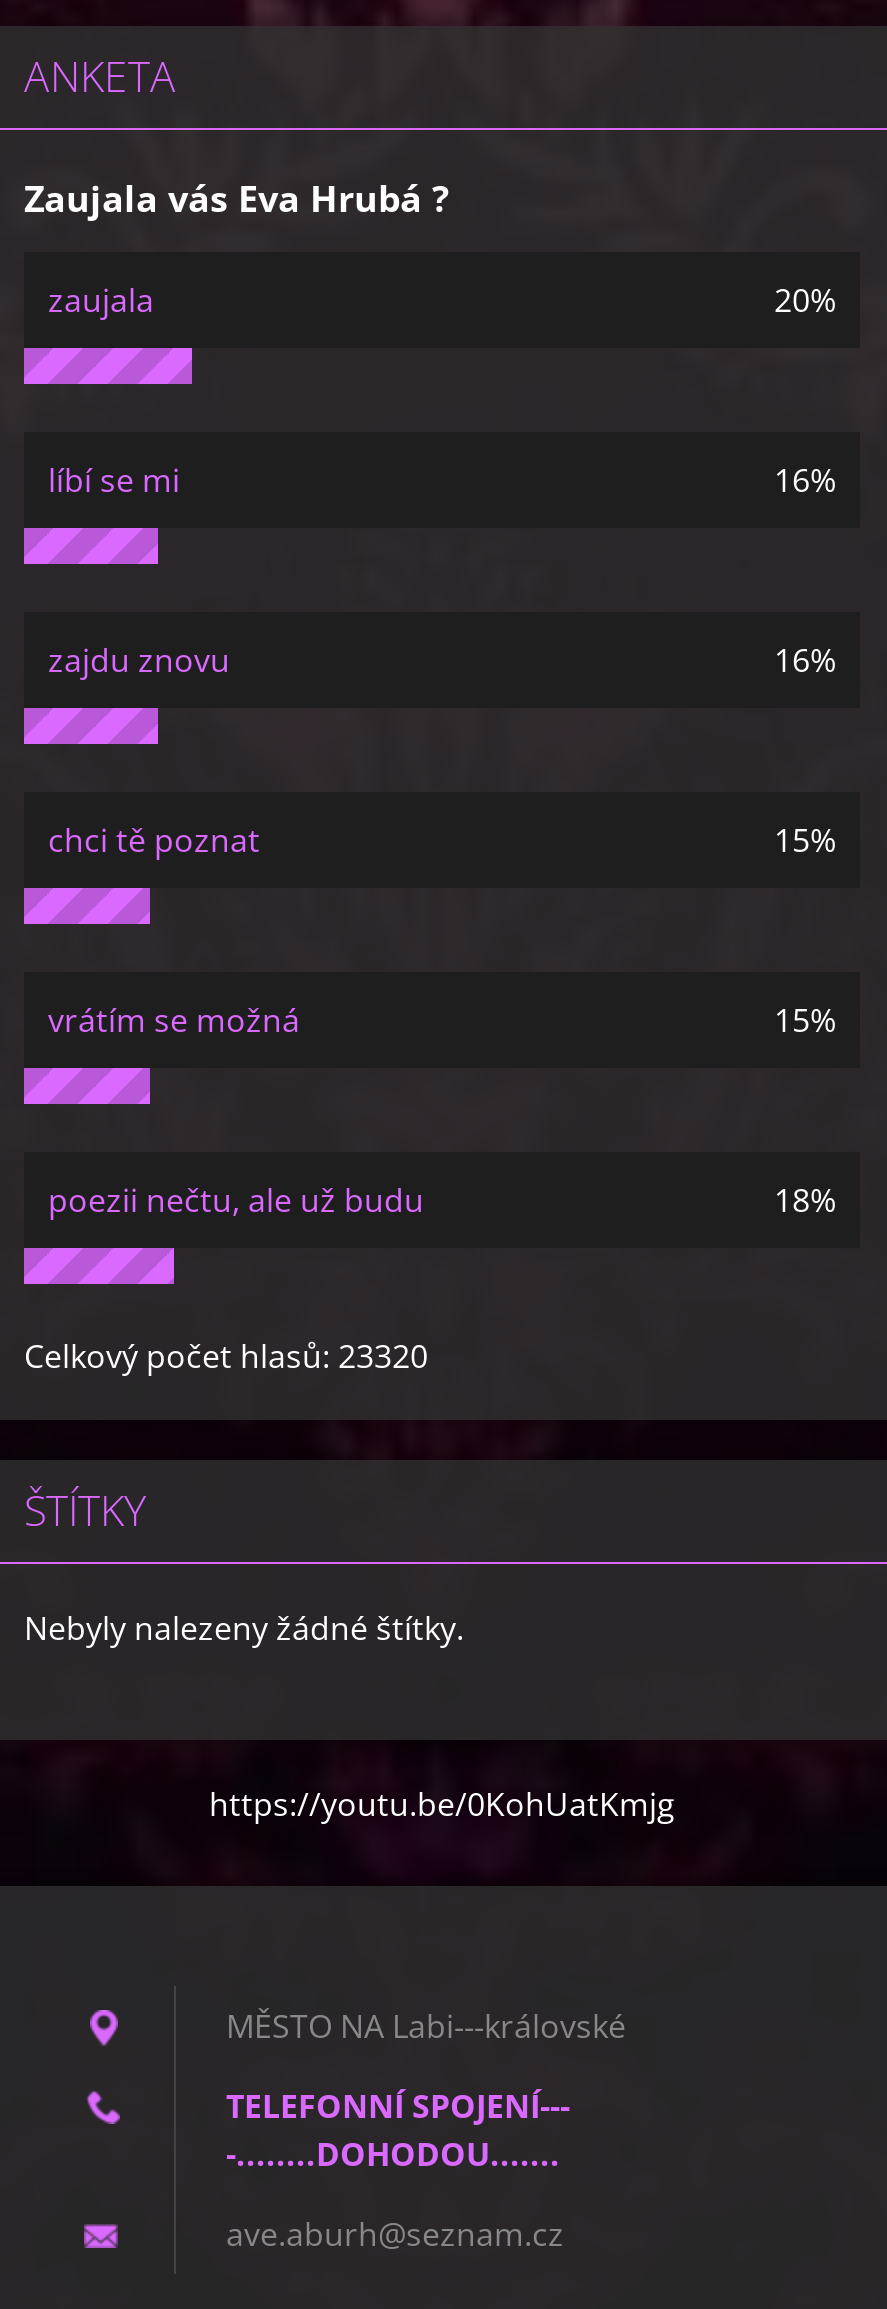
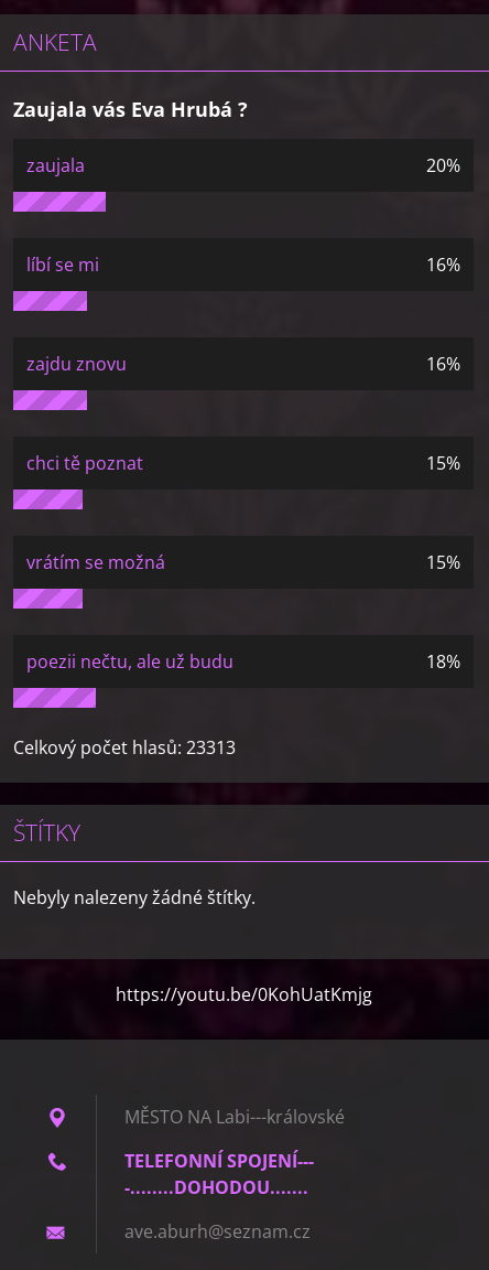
- Celkový počet hlasů: 23320
+ Celkový počet hlasů: 23313
